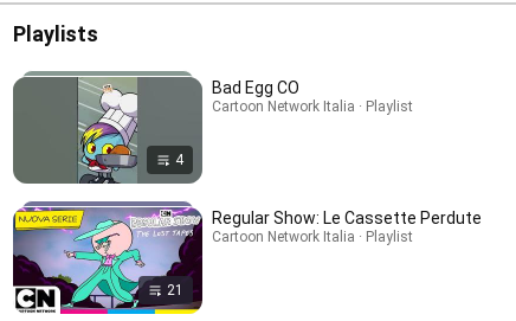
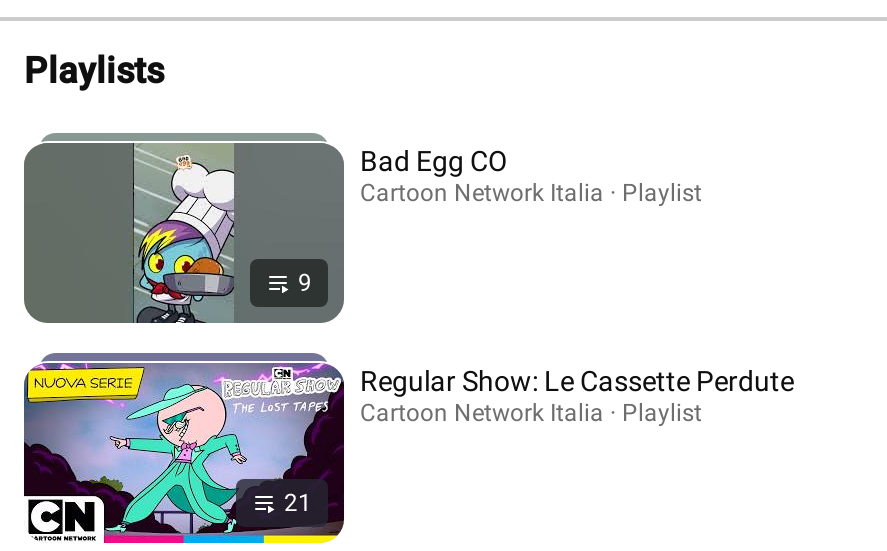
- 4
+ 9
